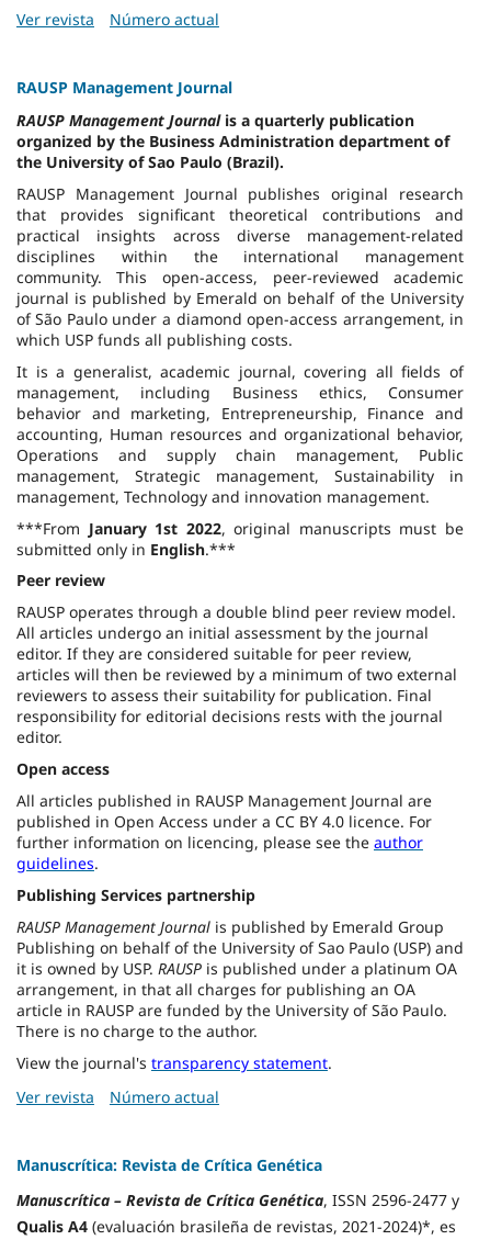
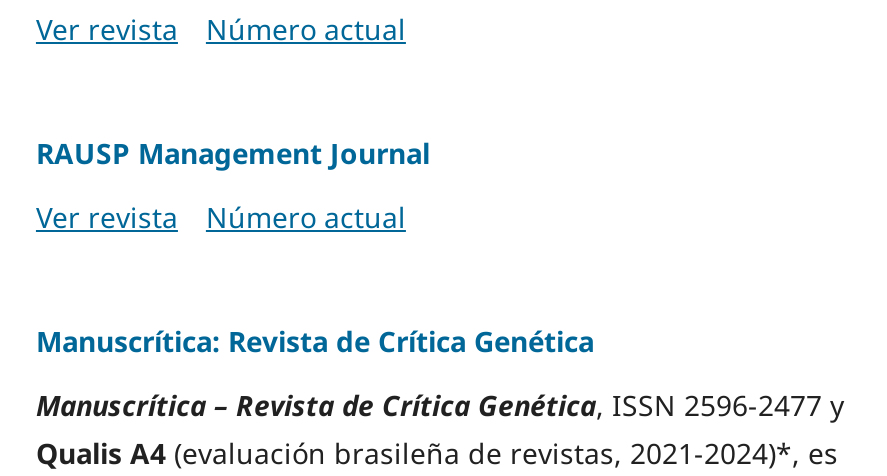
- RAUSP Management Journal is a quarterly publication
- organized by the Business Administration department of
- the University of Sao Paulo (Brazil).
- RAUSP Management Journal publishes original research
- that provides significant theoretical contributions and
- practical insights across diverse management-related
- disciplines within the international management
- community. This open-access, peer-reviewed academic
- journal is published by Emerald on behalf of the University
- of São Paulo under a diamond open-access arrangement, in
- which USP funds all publishing costs.
- It is a generalist, academic journal, covering all fields of
- management, including Business ethics, Consumer
- behavior and marketing, Entrepreneurship, Finance and
- accounting, Human resources and organizational behavior,
- Operations and supply chain management, Public
- management, Strategic management, Sustainability in
- management, Technology and innovation management.
- ***From January 1st 2022, original manuscripts must be
- submitted only in English.***
- Peer review
- RAUSP operates through a double blind peer review model.
- All articles undergo an initial assessment by the journal
- editor. If they are considered suitable for peer review,
- articles will then be reviewed by a minimum of two external
- reviewers to assess their suitability for publication. Final
- responsibility for editorial decisions rests with the journal
- editor.
- Open access
- All articles published in RAUSP Management Journal are
- published in Open Access under a CC BY 4.0 licence. For
- further information on licencing, please see the author
- guidelines.
- Publishing Services partnership
- RAUSP Management Journal is published by Emerald Group
- Publishing on behalf of the University of Sao Paulo (USP) and
- it is owned by USP. RAUSP is published under a platinum OA
- arrangement, in that all charges for publishing an OA
- article in RAUSP are funded by the University of São Paulo.
- There is no charge to the author.
- View the journal's transparency statement.
